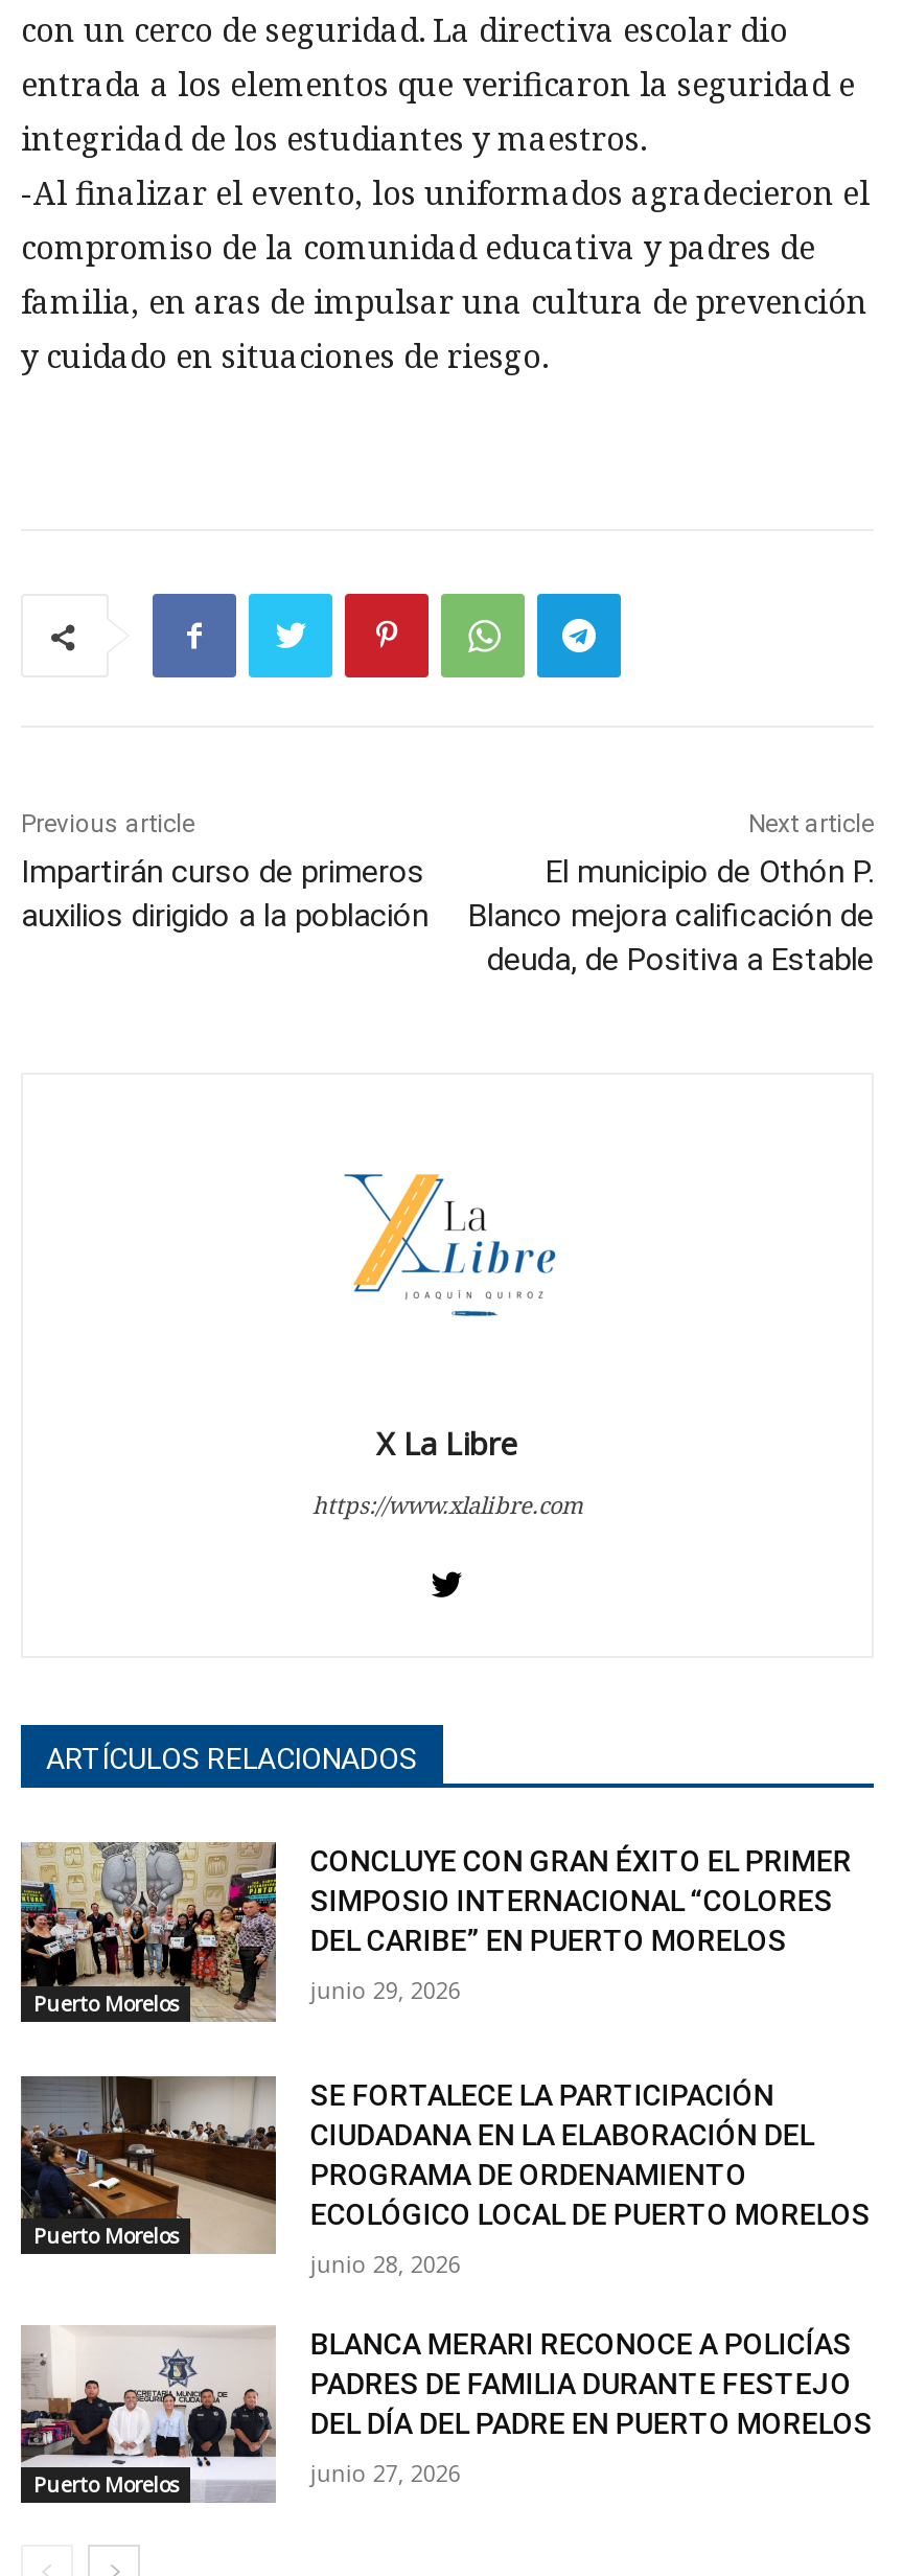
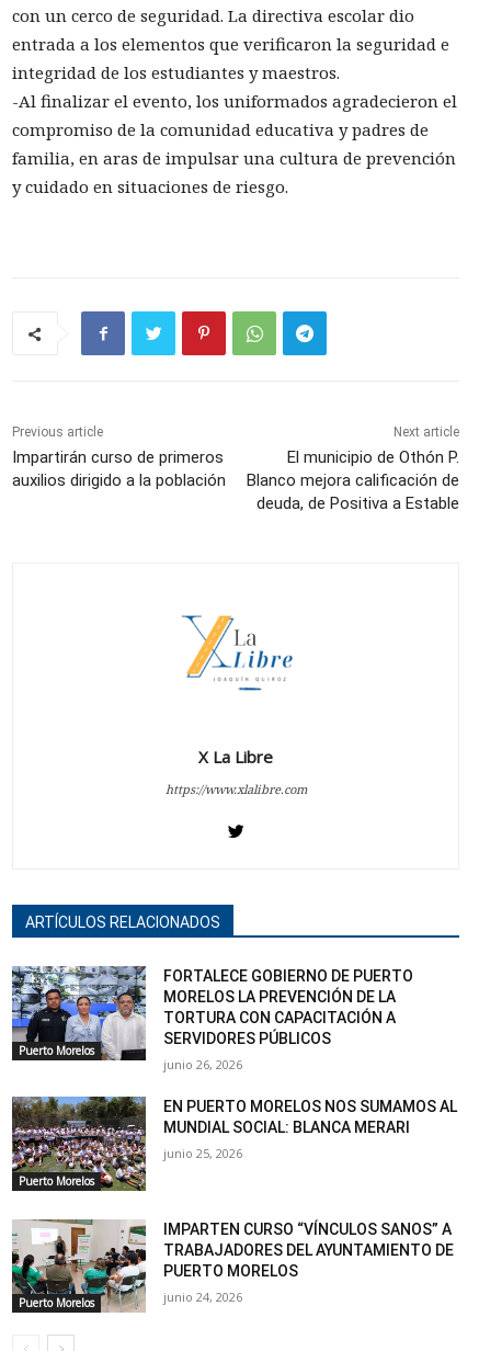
- [image]
- CONCLUYE CON GRAN ÉXITO EL PRIMER
- SIMPOSIO INTERNACIONAL “COLORES
- DEL CARIBE” EN PUERTO MORELOS
+ [image]
+ FORTALECE GOBIERNO DE PUERTO
+ MORELOS LA PREVENCIÓN DE LA
+ TORTURA CON CAPACITACIÓN A
+ SERVIDORES PÚBLICOS

- junio 29, 2026
+ junio 26, 2026

- [image]
- SE FORTALECE LA PARTICIPACIÓN
- CIUDADANA EN LA ELABORACIÓN DEL
- PROGRAMA DE ORDENAMIENTO
- ECOLÓGICO LOCAL DE PUERTO MORELOS
+ [image]
+ EN PUERTO MORELOS NOS SUMAMOS AL
+ MUNDIAL SOCIAL: BLANCA MERARI

- junio 28, 2026
+ junio 25, 2026

- [image]
- BLANCA MERARI RECONOCE A POLICÍAS
- PADRES DE FAMILIA DURANTE FESTEJO
- DEL DÍA DEL PADRE EN PUERTO MORELOS
+ [image]
+ IMPARTEN CURSO “VÍNCULOS SANOS” A
+ TRABAJADORES DEL AYUNTAMIENTO DE
+ PUERTO MORELOS

- junio 27, 2026
+ junio 24, 2026
